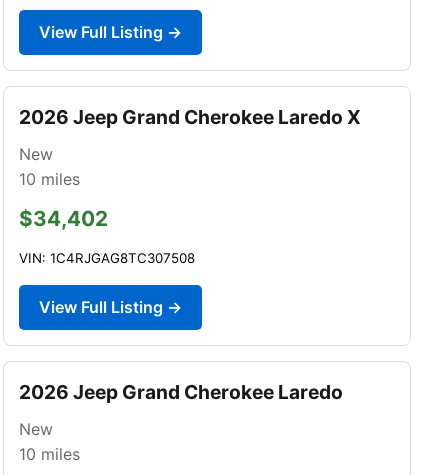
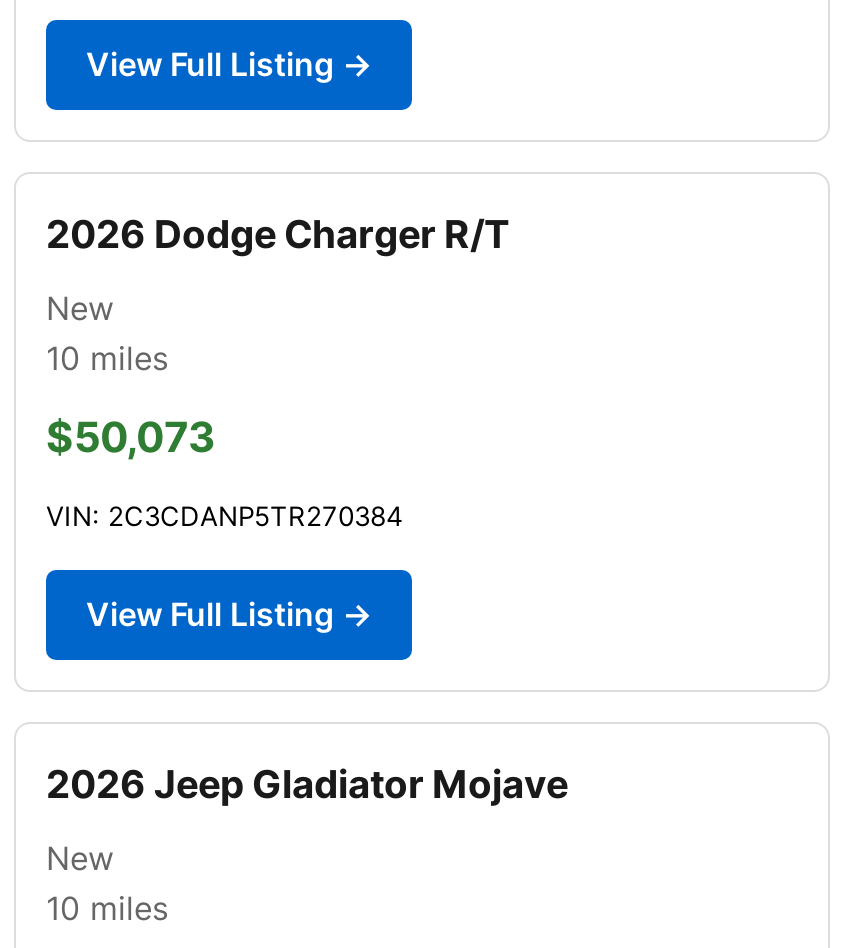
- 2026 Jeep Grand Cherokee Laredo X
+ 2026 Dodge Charger R/T

- $34,402
+ $50,073

- VIN: 1C4RJGAG8TC307508
+ VIN: 2C3CDANP5TR270384

- 2026 Jeep Grand Cherokee Laredo
+ 2026 Jeep Gladiator Mojave
